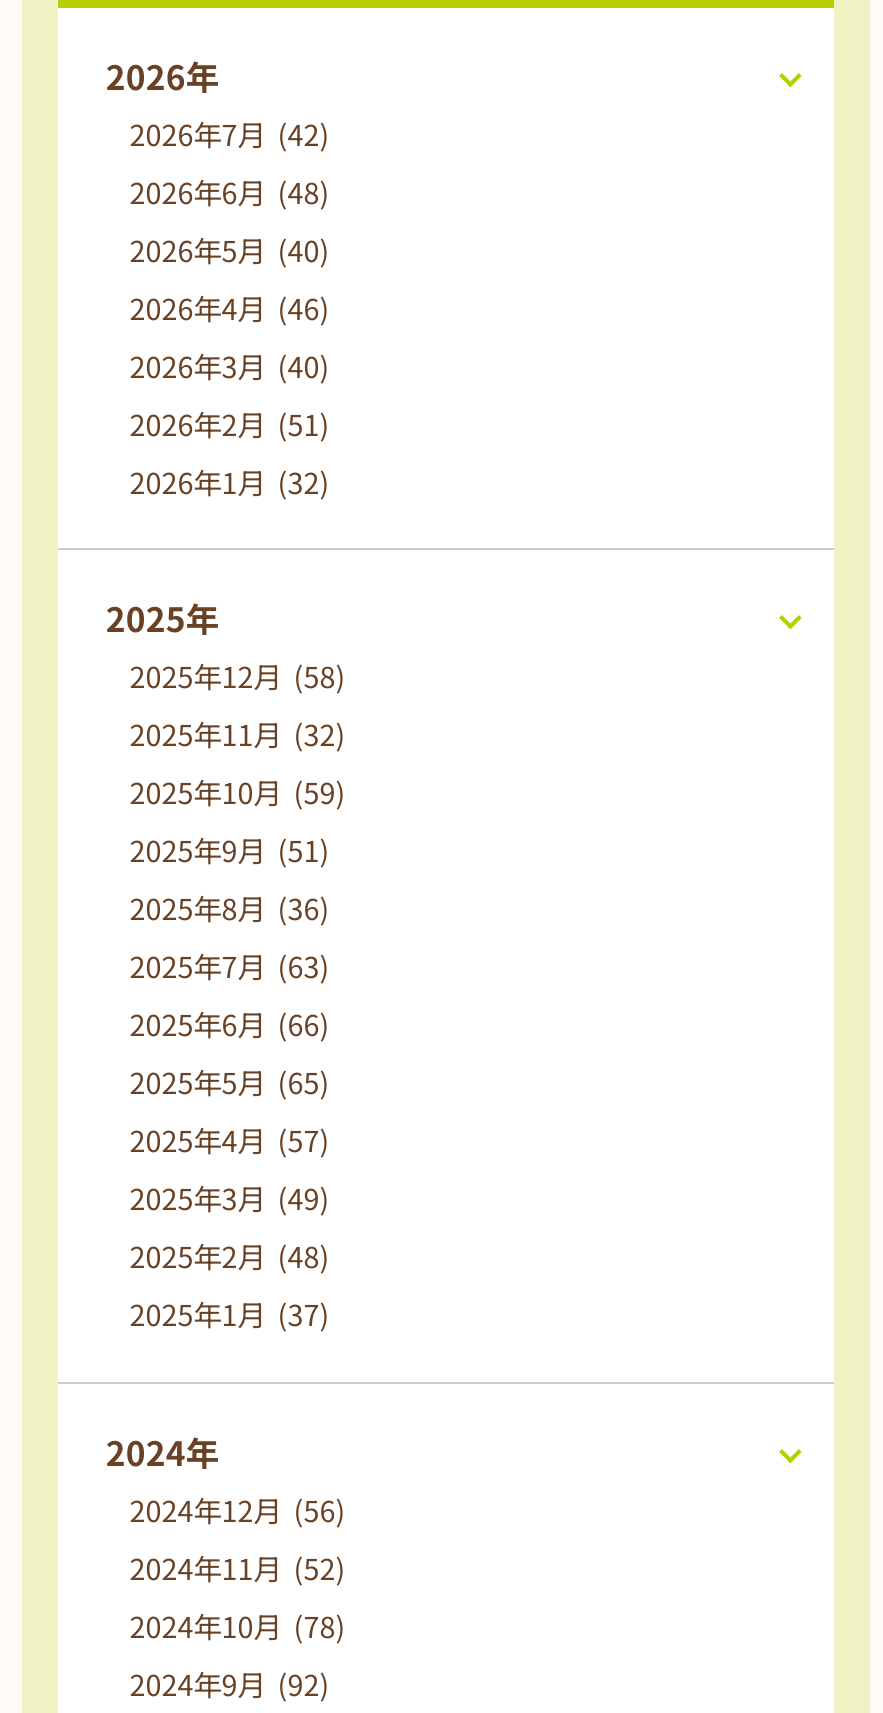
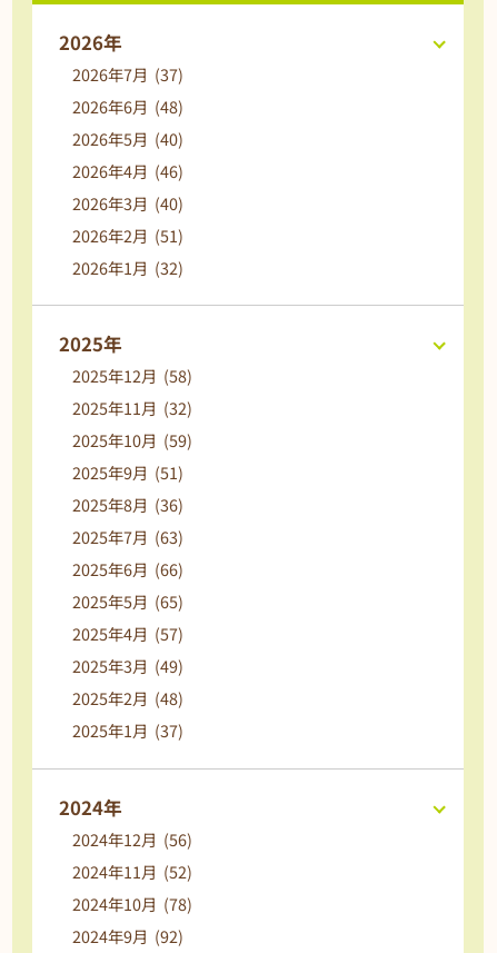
- 2026年7月 (42)
+ 2026年7月 (37)
